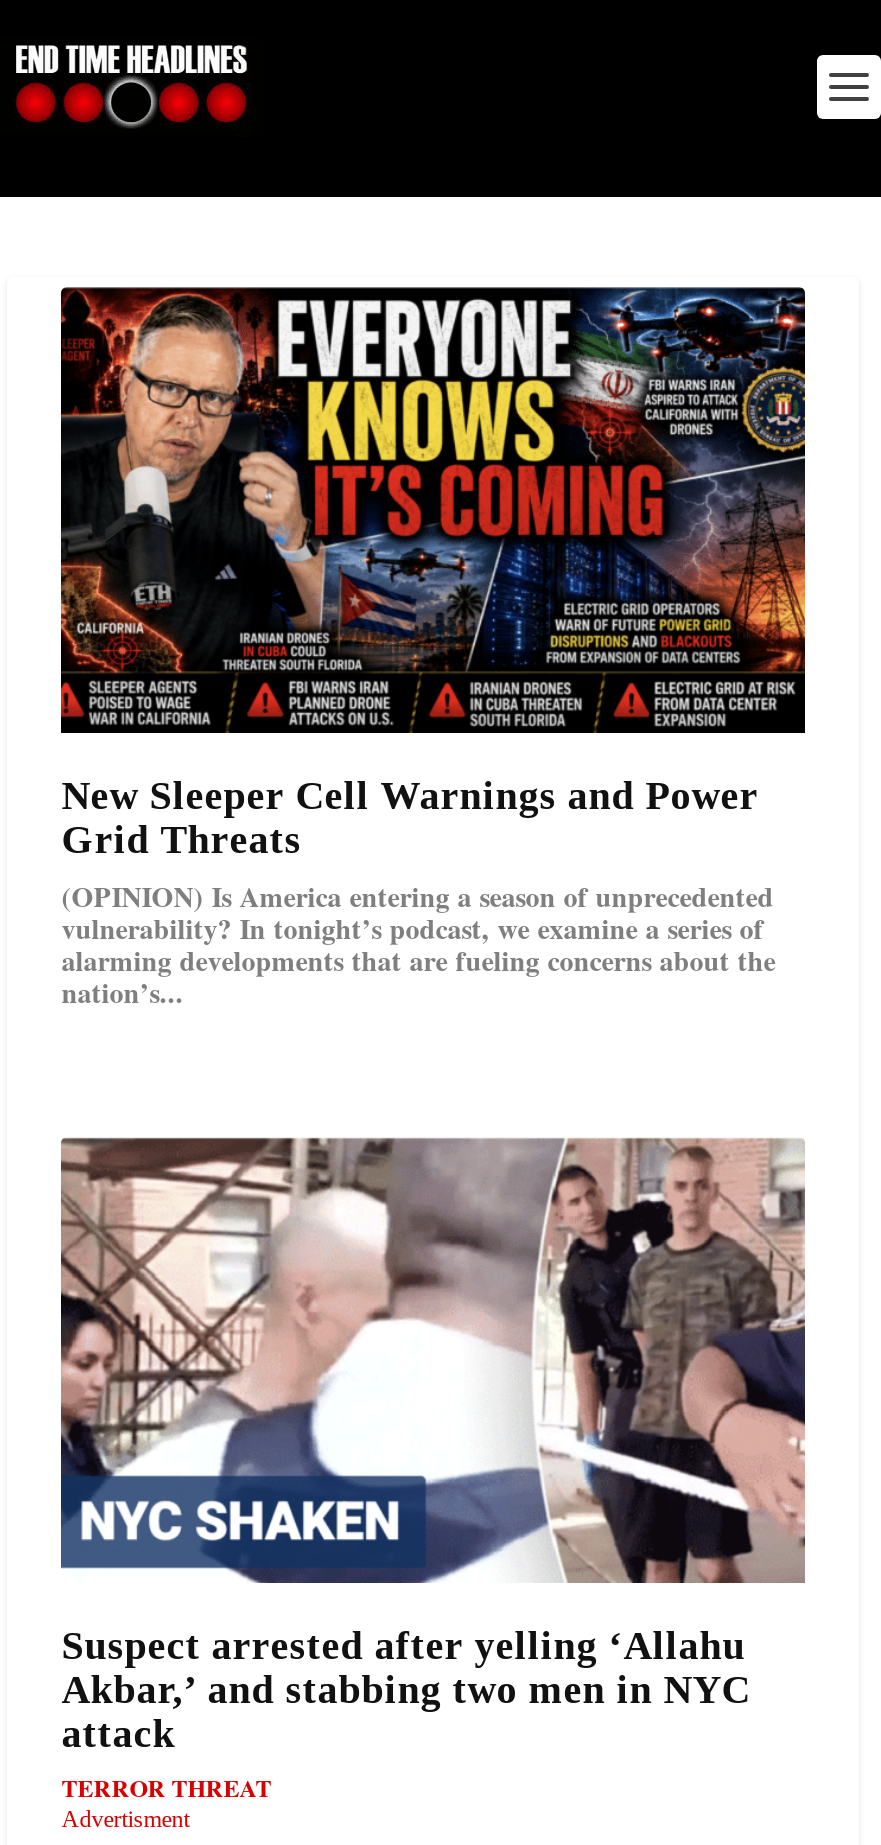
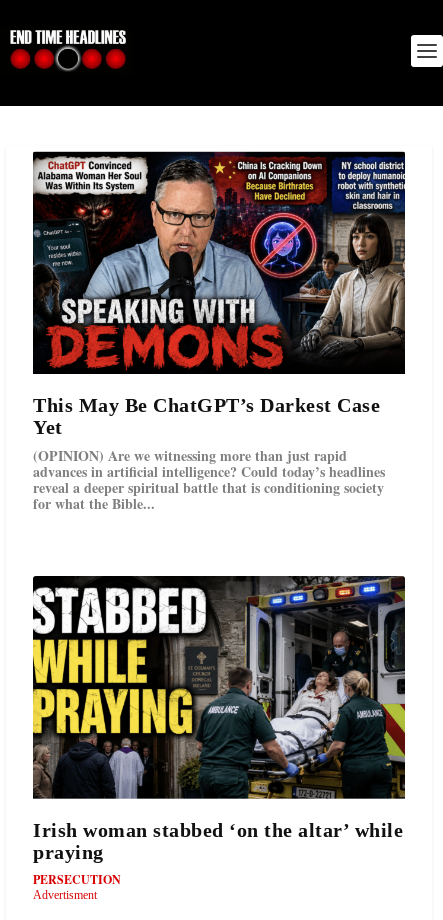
- [image]
- New Sleeper Cell Warnings and Power
- Grid Threats
- (OPINION) Is America entering a season of unprecedented
- vulnerability? In tonight’s podcast, we examine a series of
- alarming developments that are fueling concerns about the
- nation’s...
+ [image]
+ This May Be ChatGPT’s Darkest Case
+ Yet
+ (OPINION) Are we witnessing more than just rapid
+ advances in artificial intelligence? Could today’s headlines
+ reveal a deeper spiritual battle that is conditioning society
+ for what the Bible...

- [image]
- Suspect arrested after yelling ‘Allahu
- Akbar,’ and stabbing two men in NYC
- attack
- TERROR THREAT
+ [image]
+ Irish woman stabbed ‘on the altar’ while
+ praying
+ PERSECUTION
